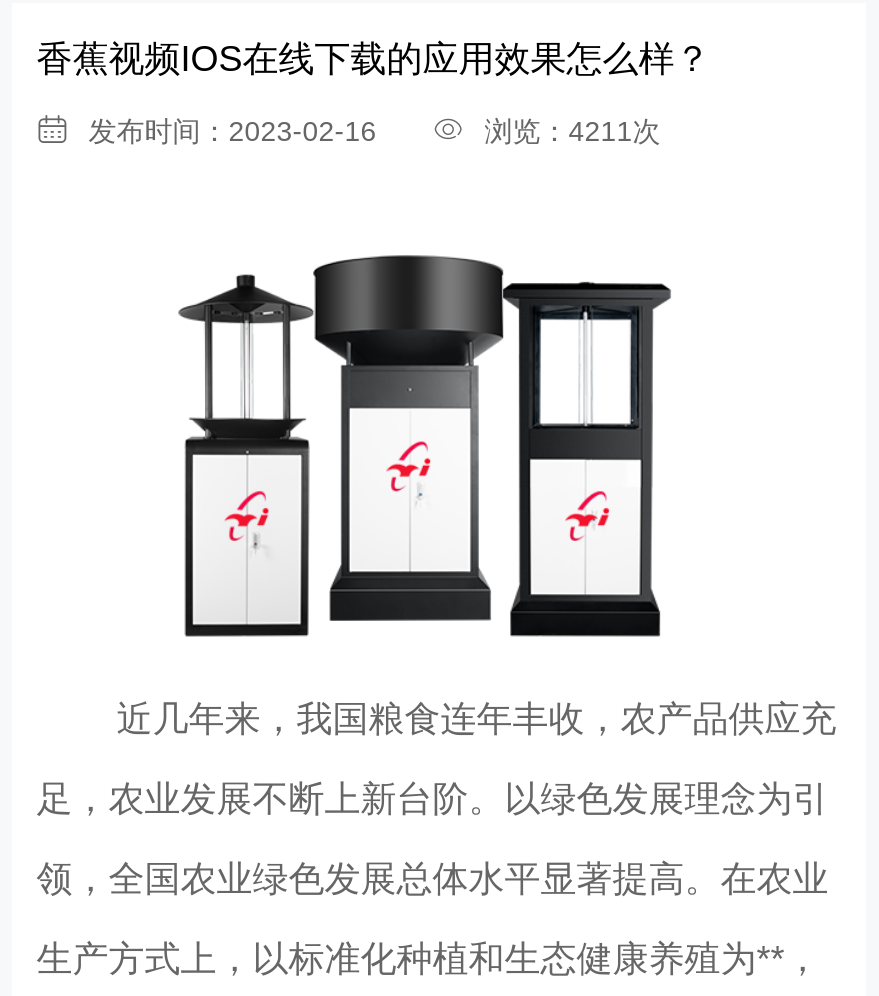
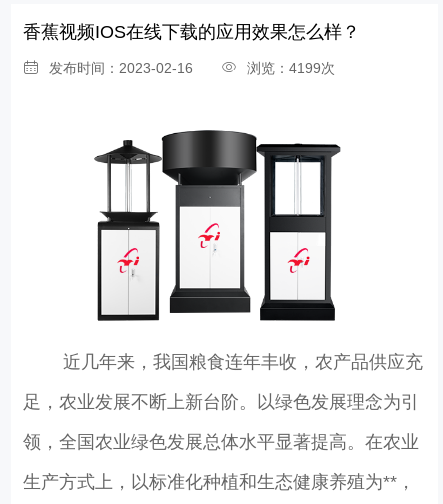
- 发布时间：2023-02-16 浏览：4211次
+ 发布时间：2023-02-16 浏览：4199次
